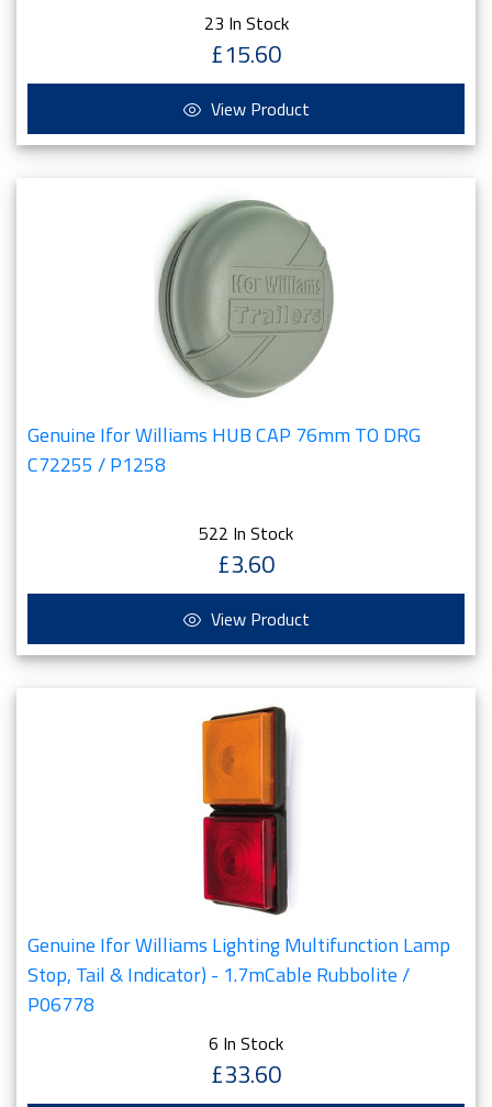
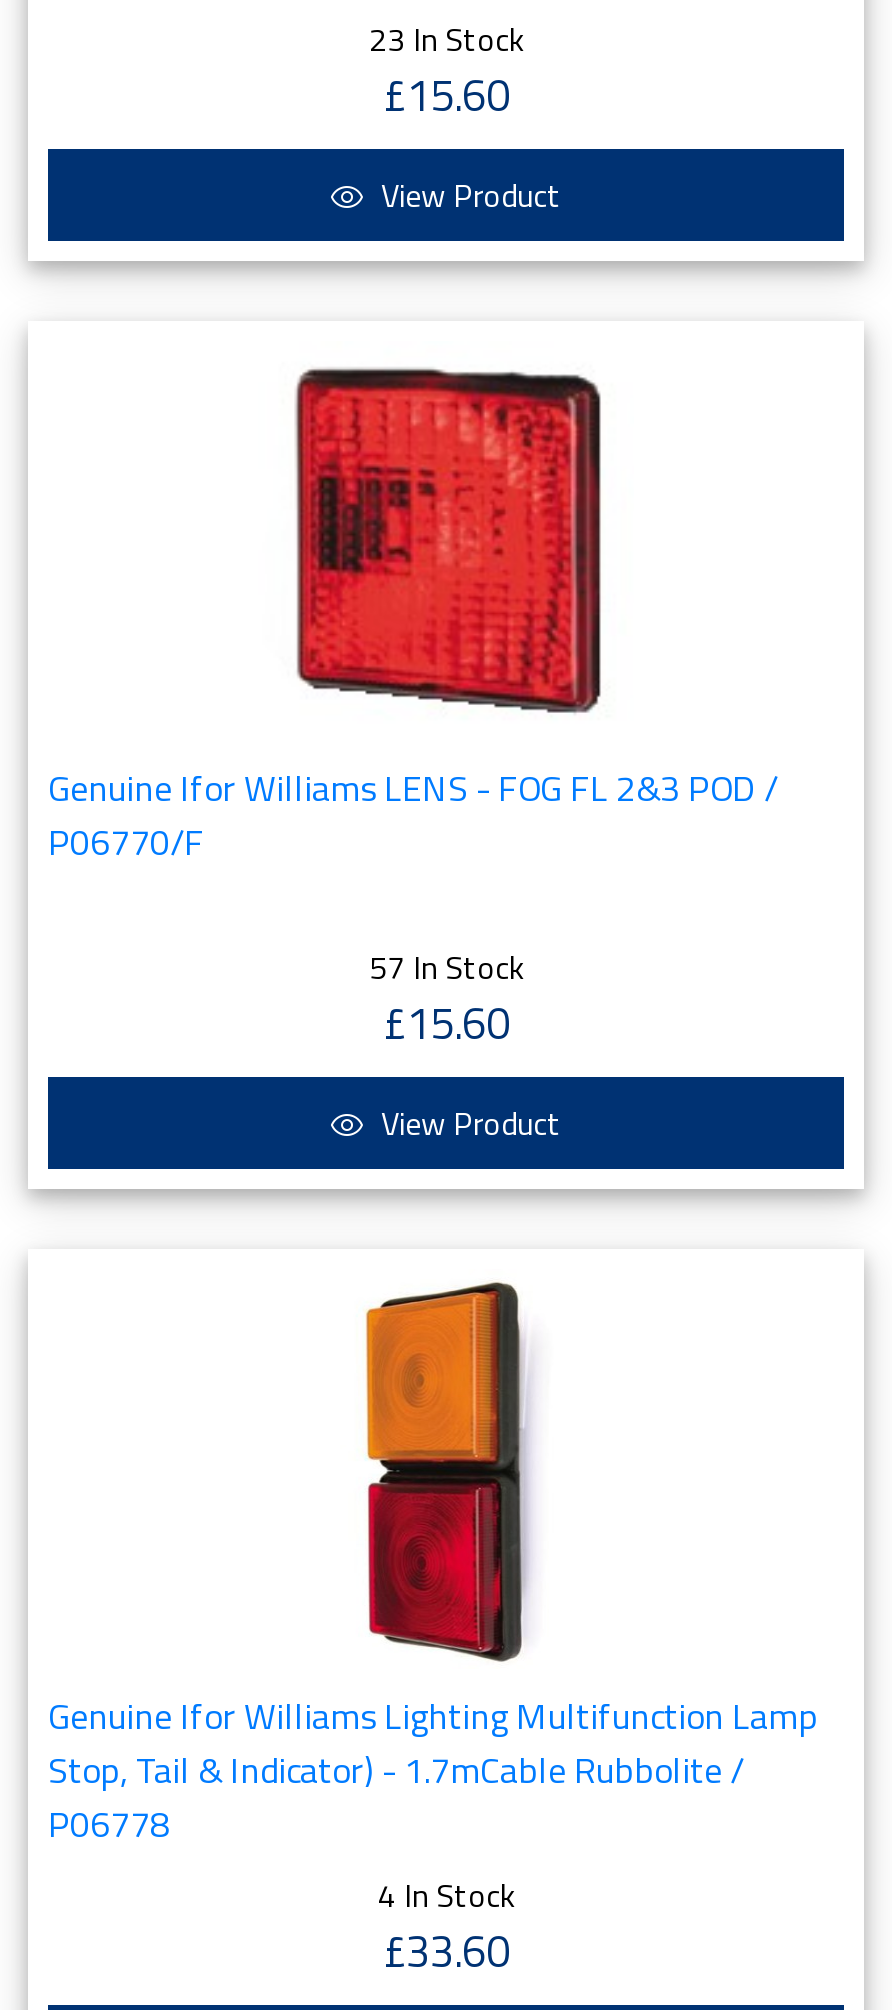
- [image]
- Genuine Ifor Williams HUB CAP 76mm TO DRG
- C72255 / P1258
+ [image]
+ Genuine Ifor Williams LENS - FOG FL 2&3 POD /
+ P06770/F

- 522 In Stock
- £3.60
+ 57 In Stock
+ £15.60

- 6 In Stock
+ 4 In Stock
